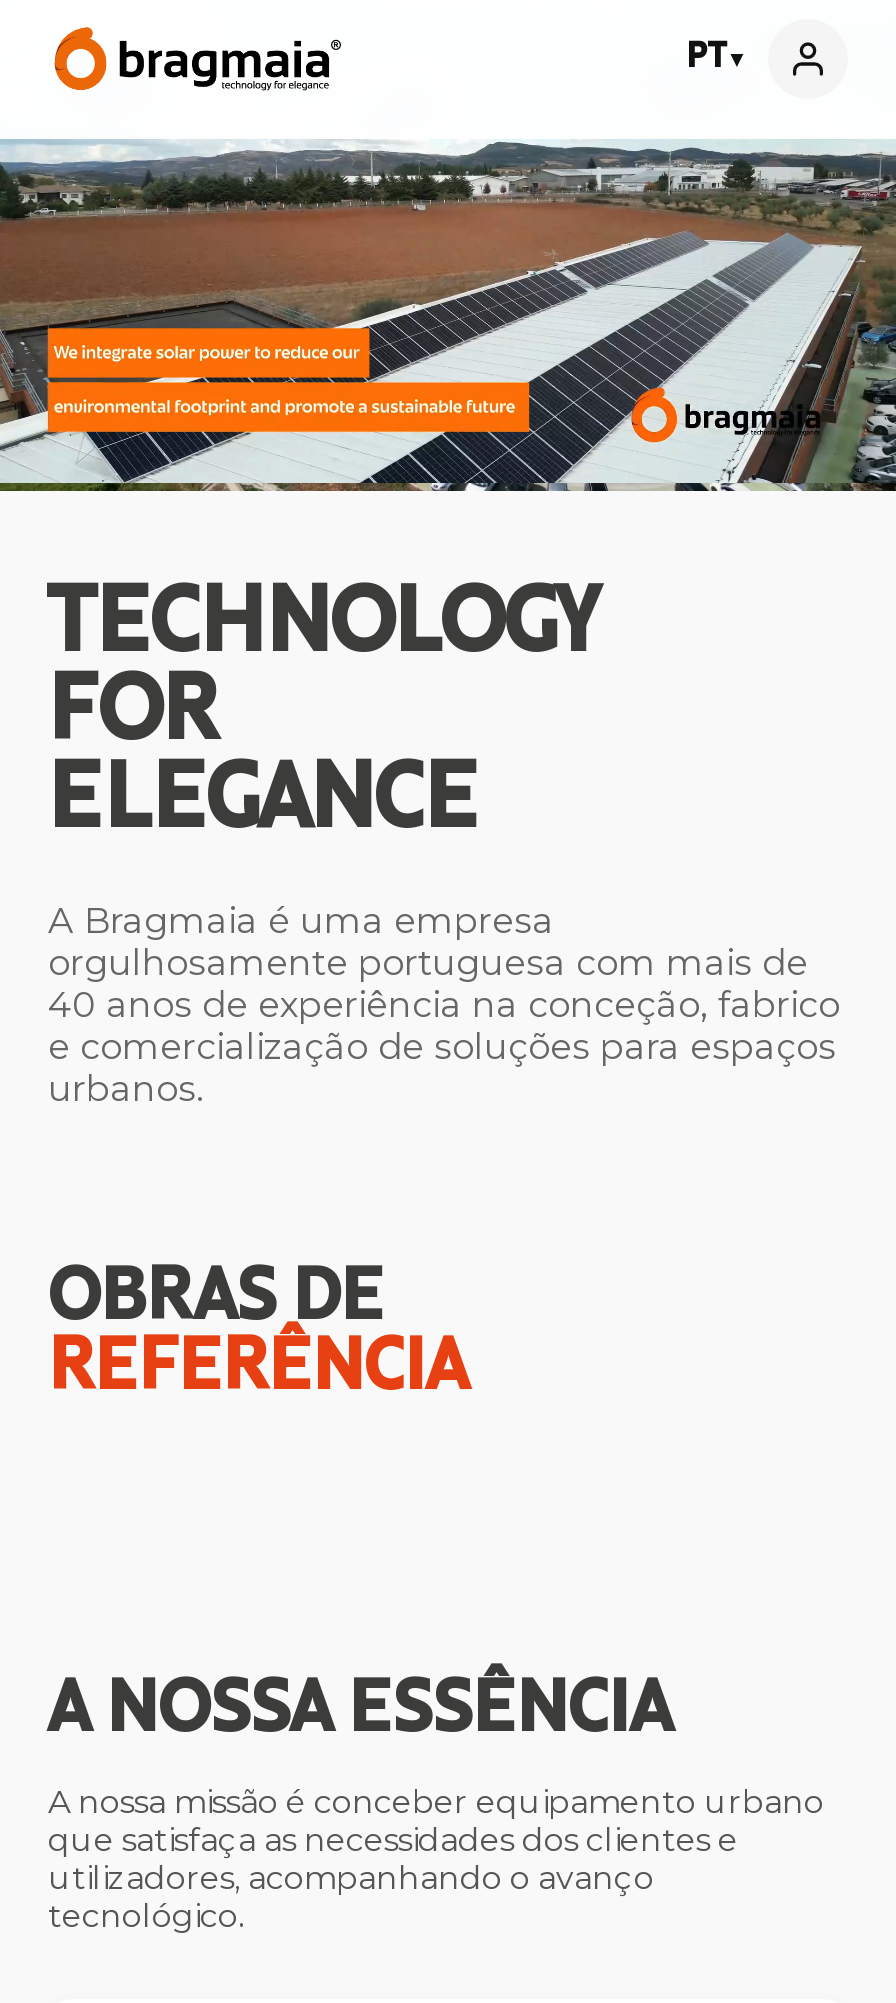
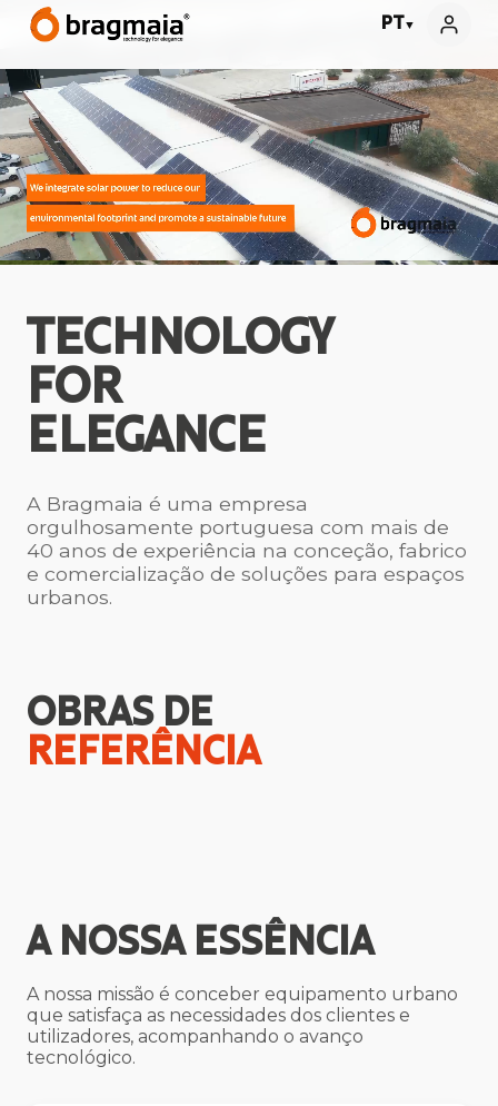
- [image]
+ [image]
